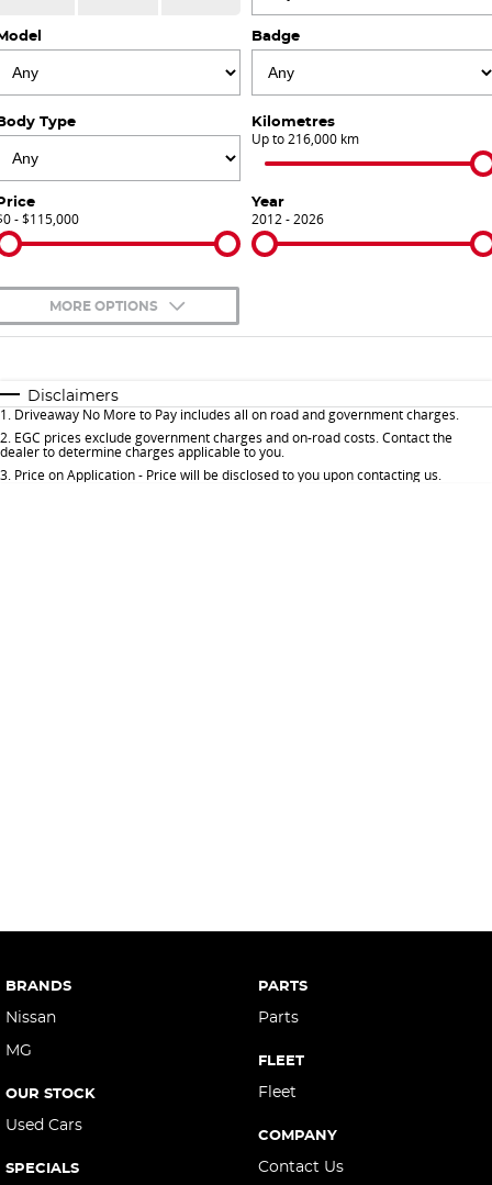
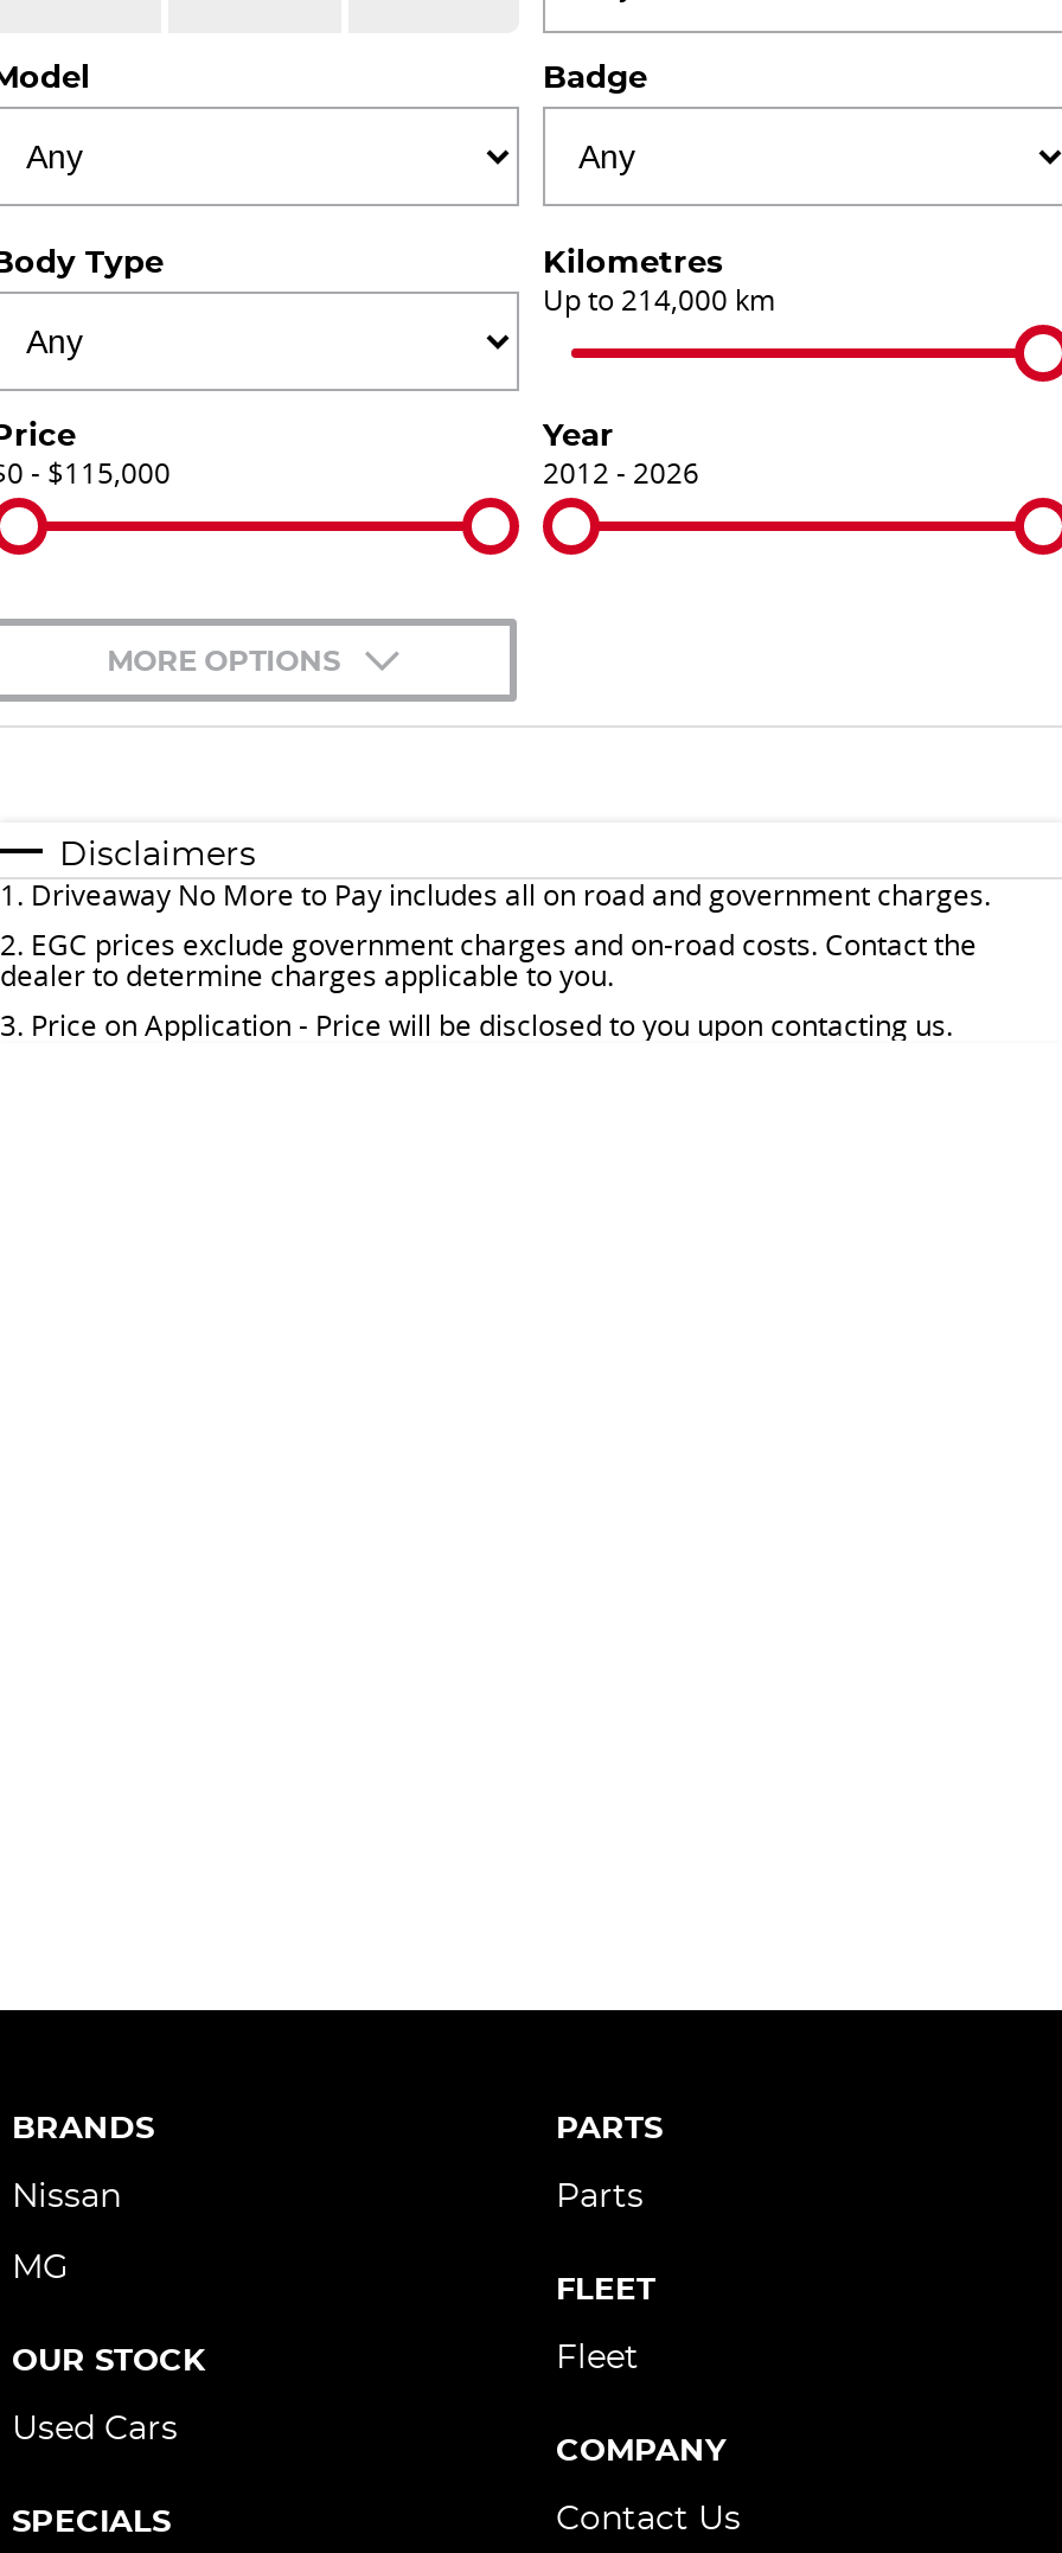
- Up to 216,000 km
+ Up to 214,000 km
